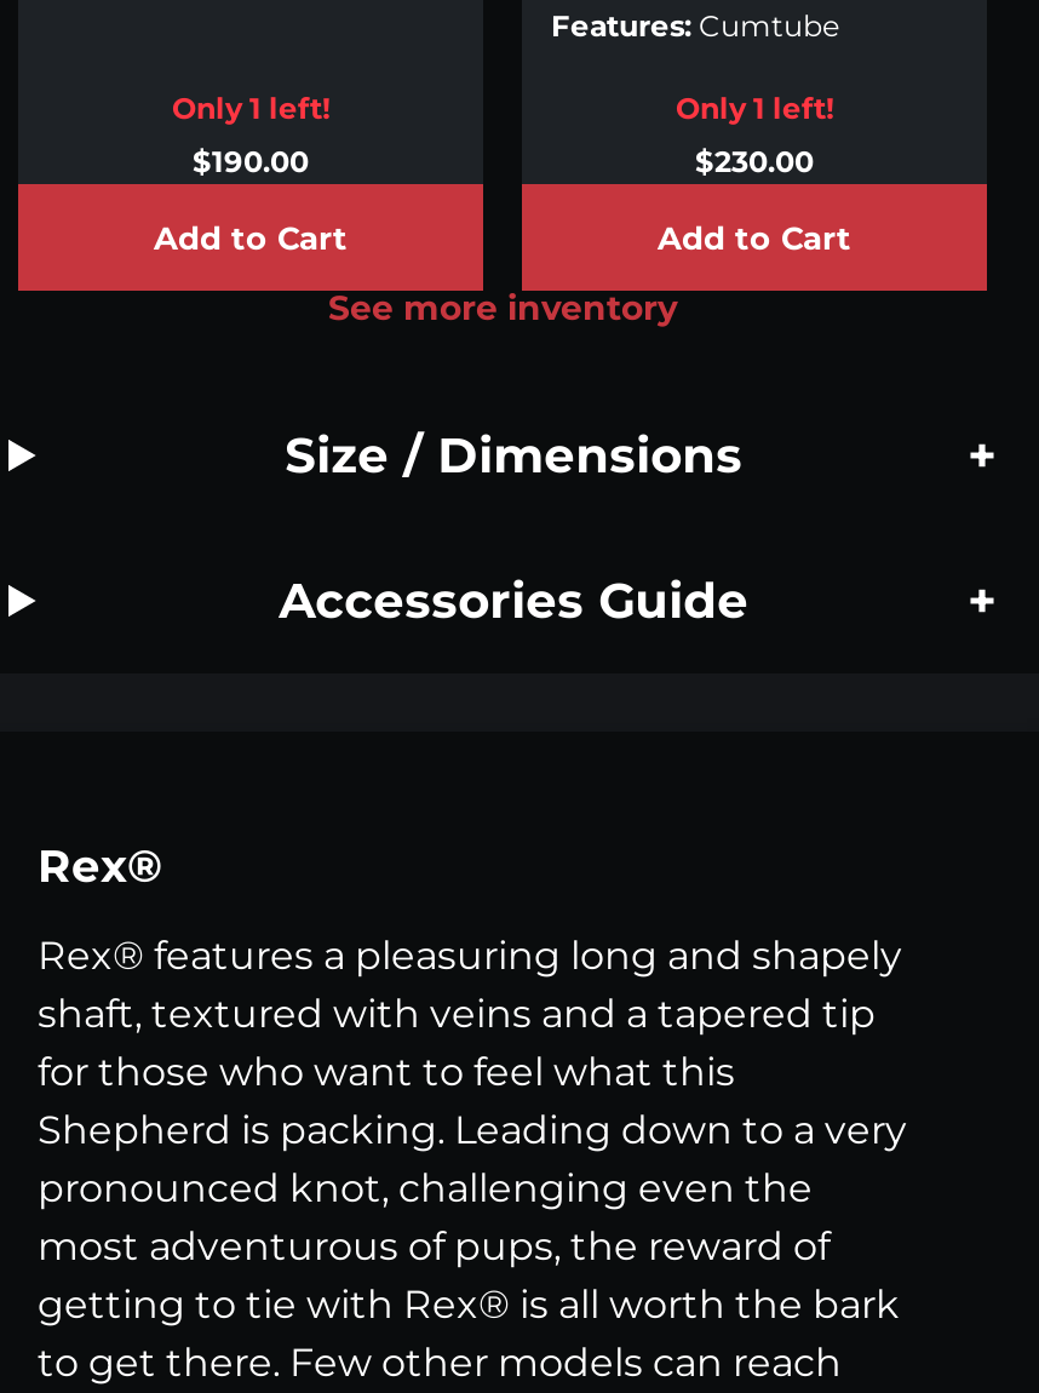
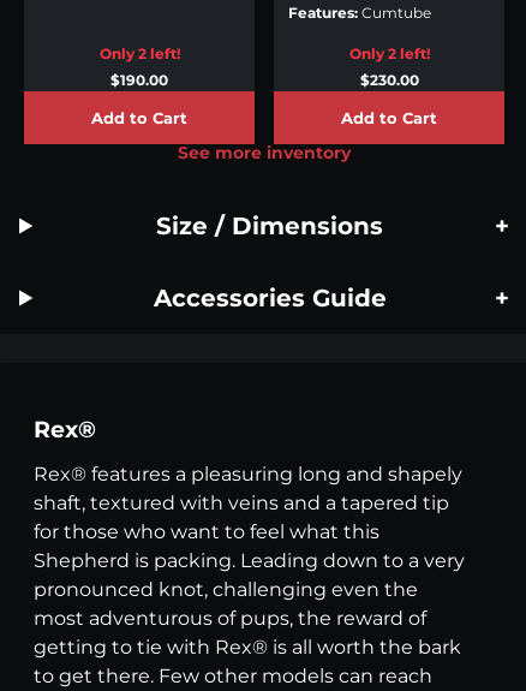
- Only 1 left!
+ Only 2 left!

- Only 1 left!
+ Only 2 left!
